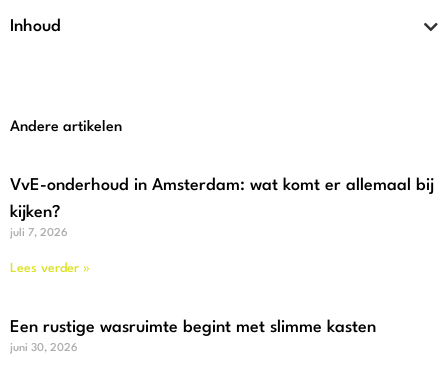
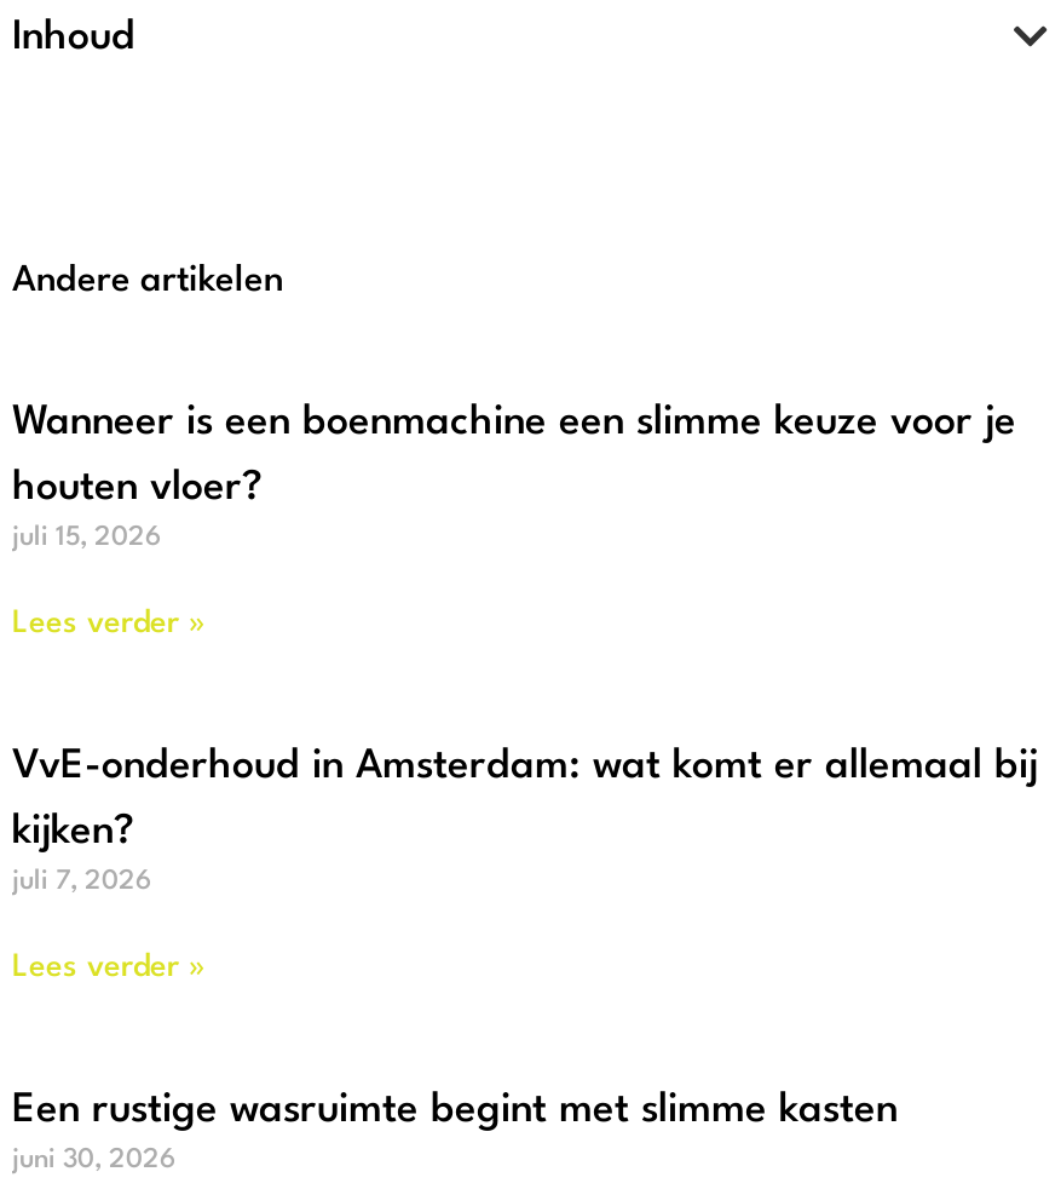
+ Wanneer is een boenmachine een slimme keuze voor je
+ houten vloer?
+ juli 15, 2026
+ Lees verder »
